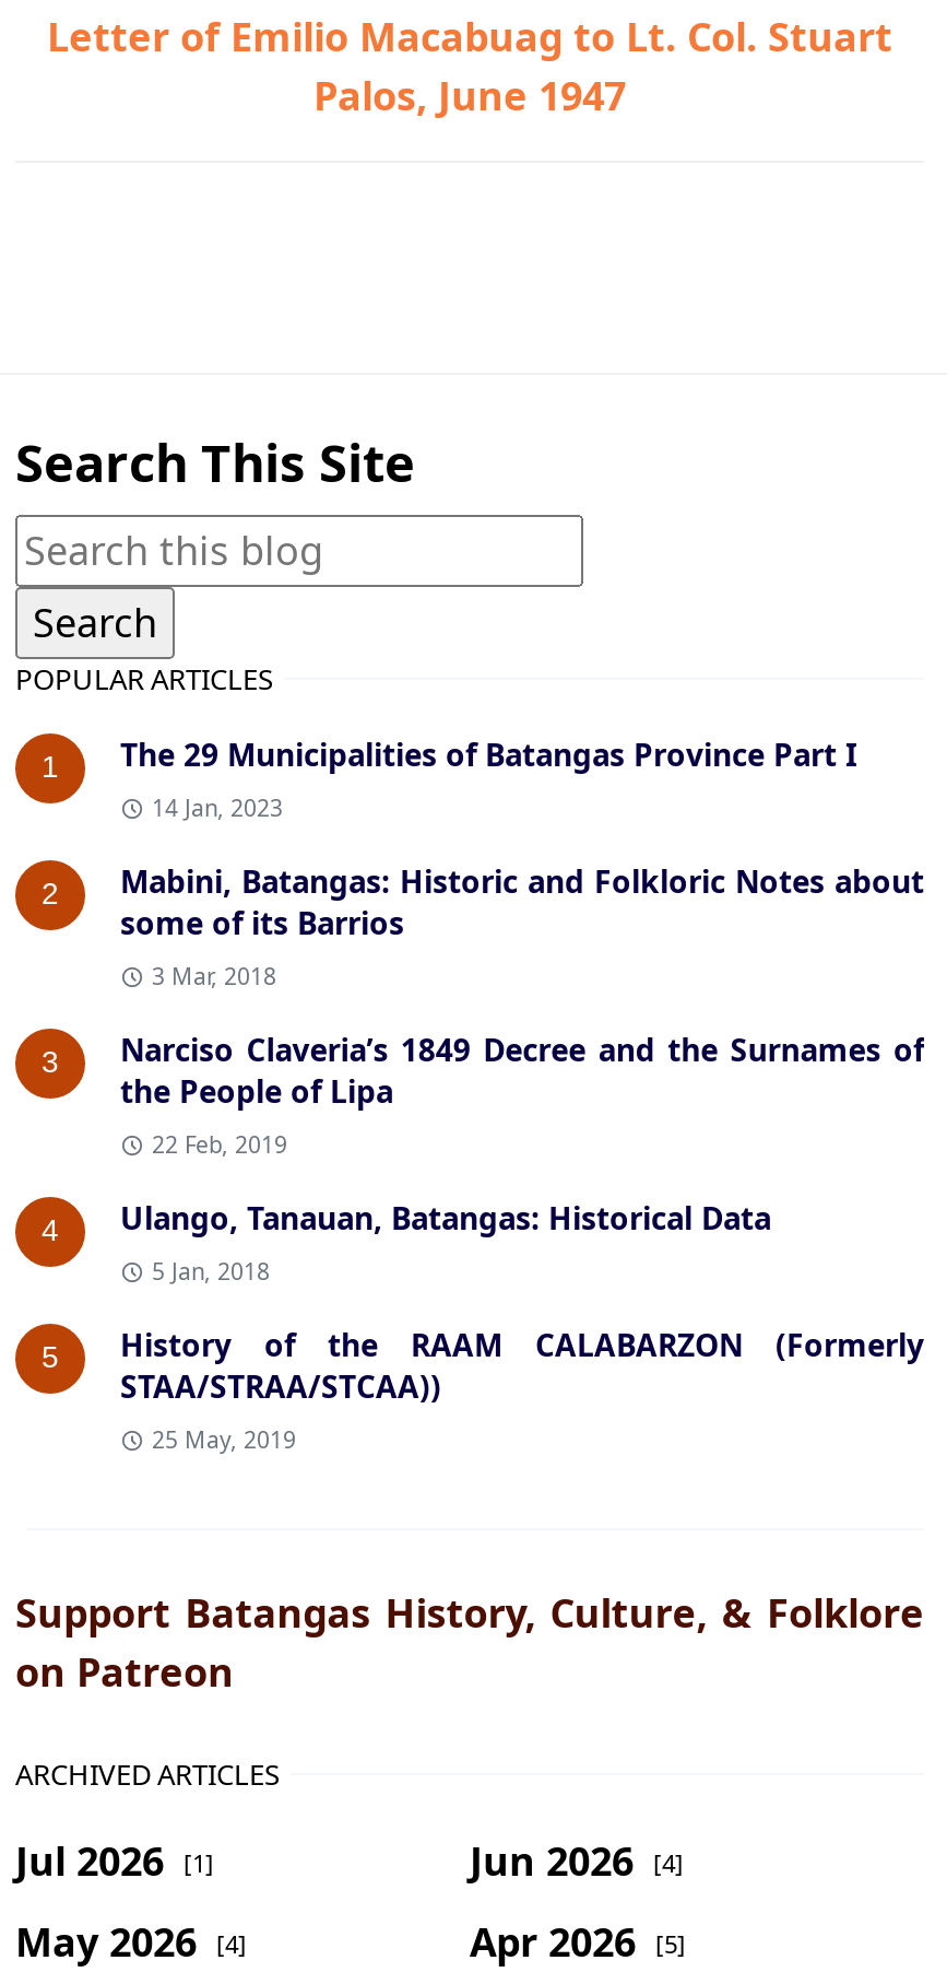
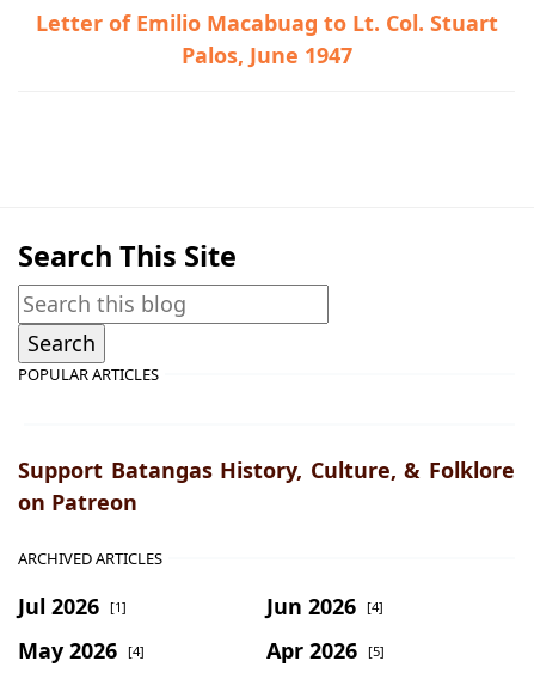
- 1
- The 29 Municipalities of Batangas Province Part I
- 14 Jan, 2023
- 2
- Mabini, Batangas: Historic and Folkloric Notes about
- some of its Barrios
- 3 Mar, 2018
- 3
- Narciso Claveria’s 1849 Decree and the Surnames of
- the People of Lipa
- 22 Feb, 2019
- 4
- Ulango, Tanauan, Batangas: Historical Data
- 5 Jan, 2018
- 5
- History of the RAAM CALABARZON (Formerly
- STAA/STRAA/STCAA))
- 25 May, 2019
